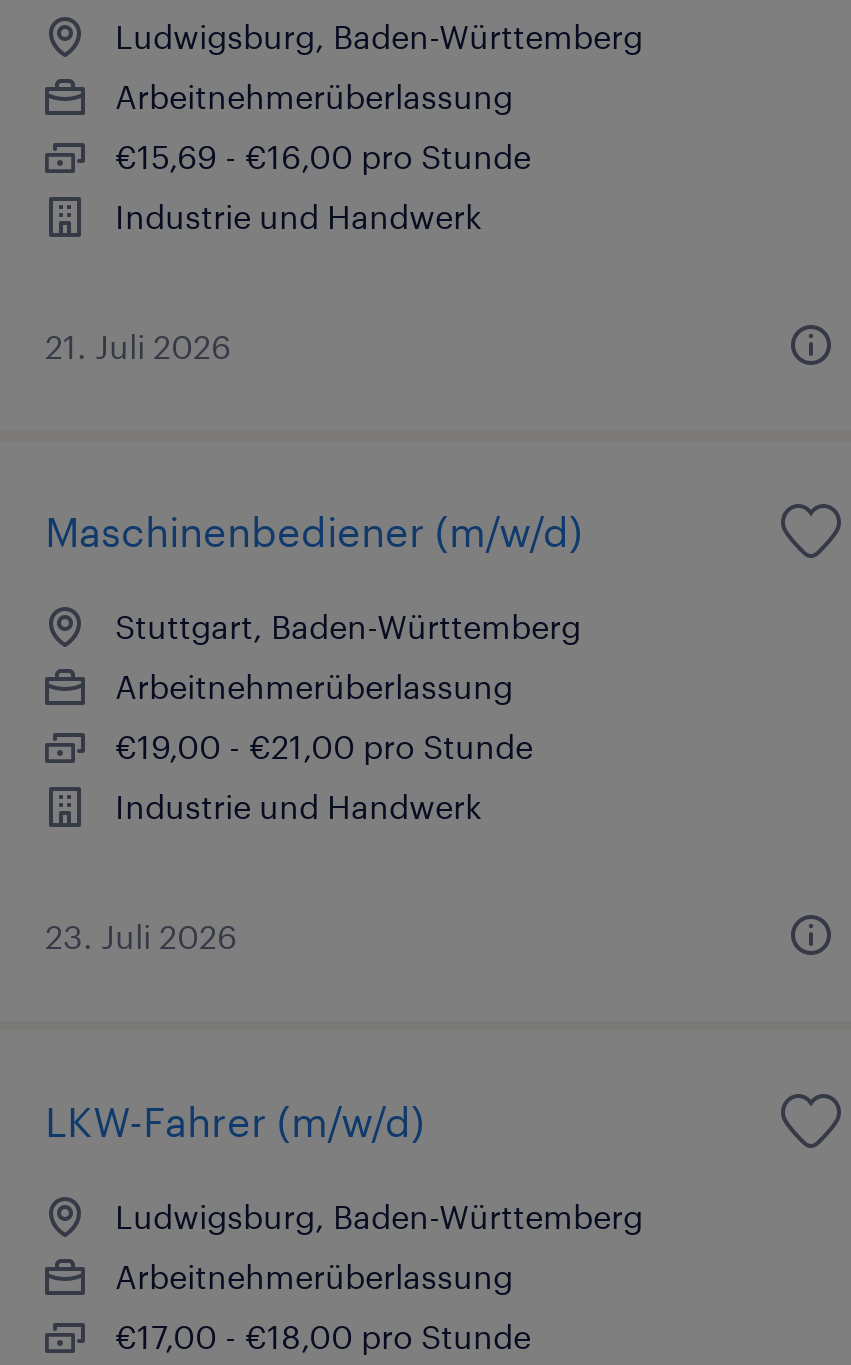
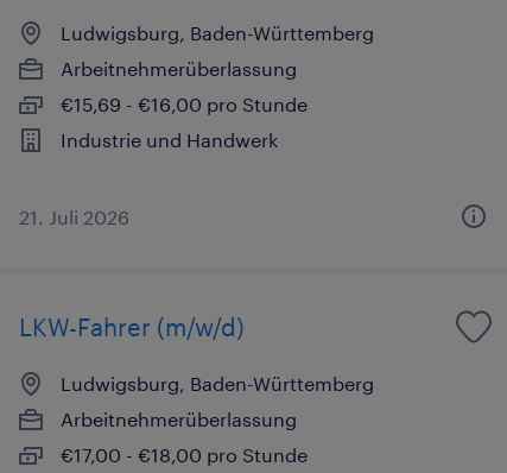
- Maschinenbediener (m/w/d)
- Stuttgart, Baden-Württemberg
- Arbeitnehmerüberlassung
- €19,00 - €21,00 pro Stunde
- Industrie und Handwerk
- 23. Juli 2026
